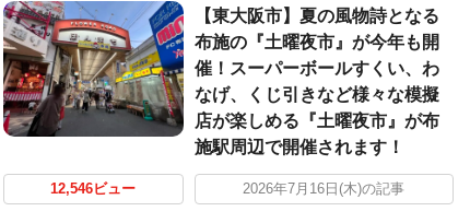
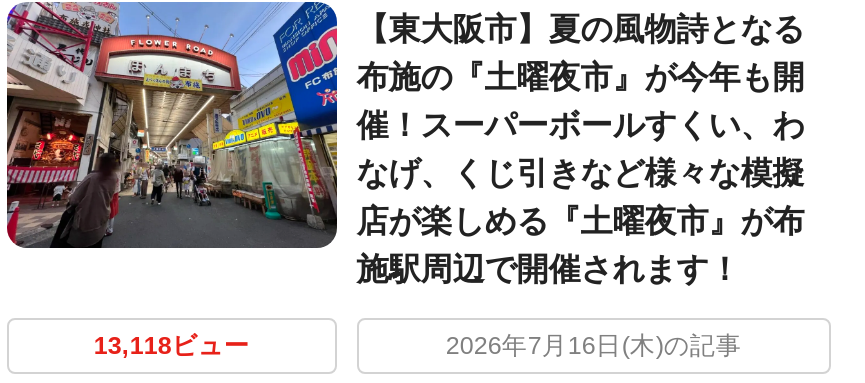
- 12,546ビュー
+ 13,118ビュー
